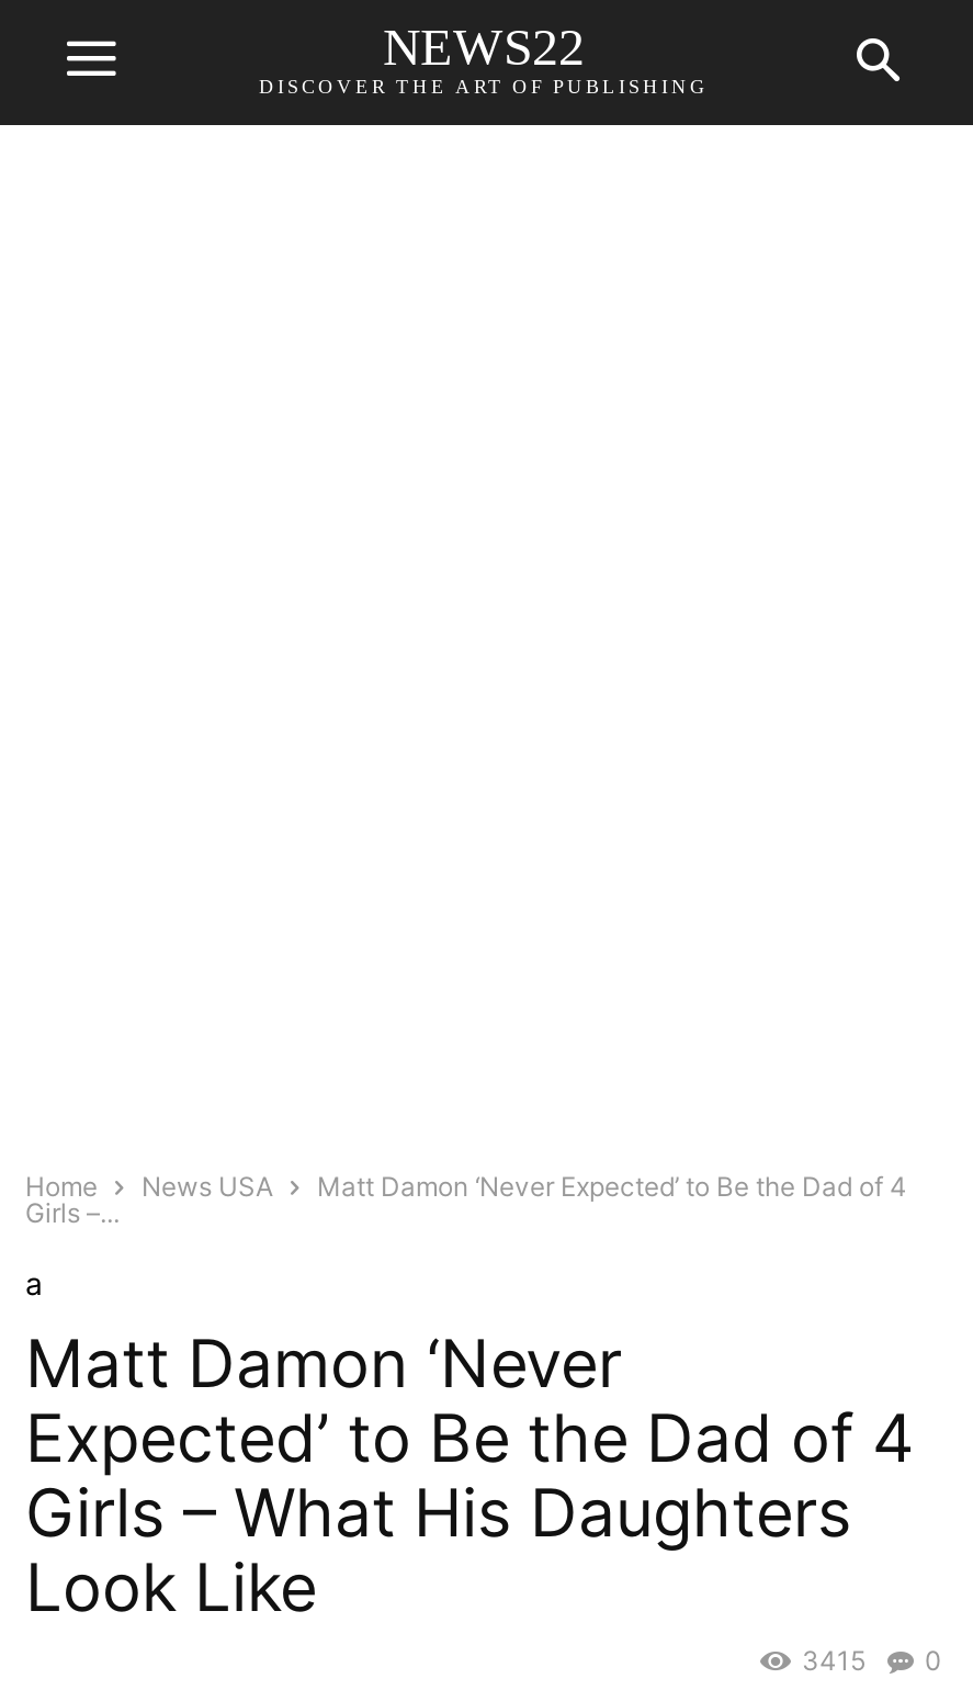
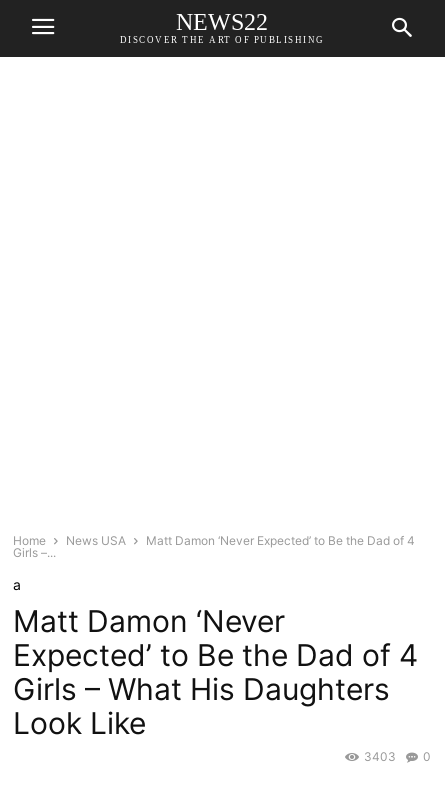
- 3415 0
+ 3403 0
